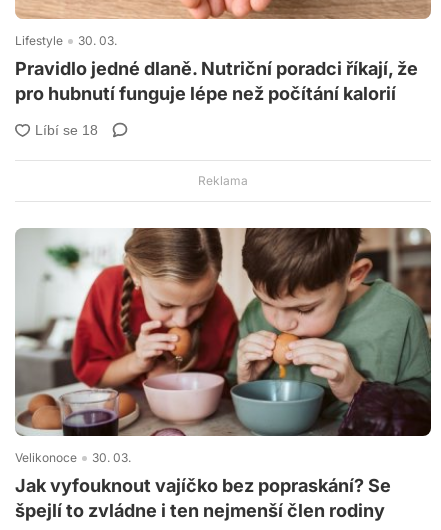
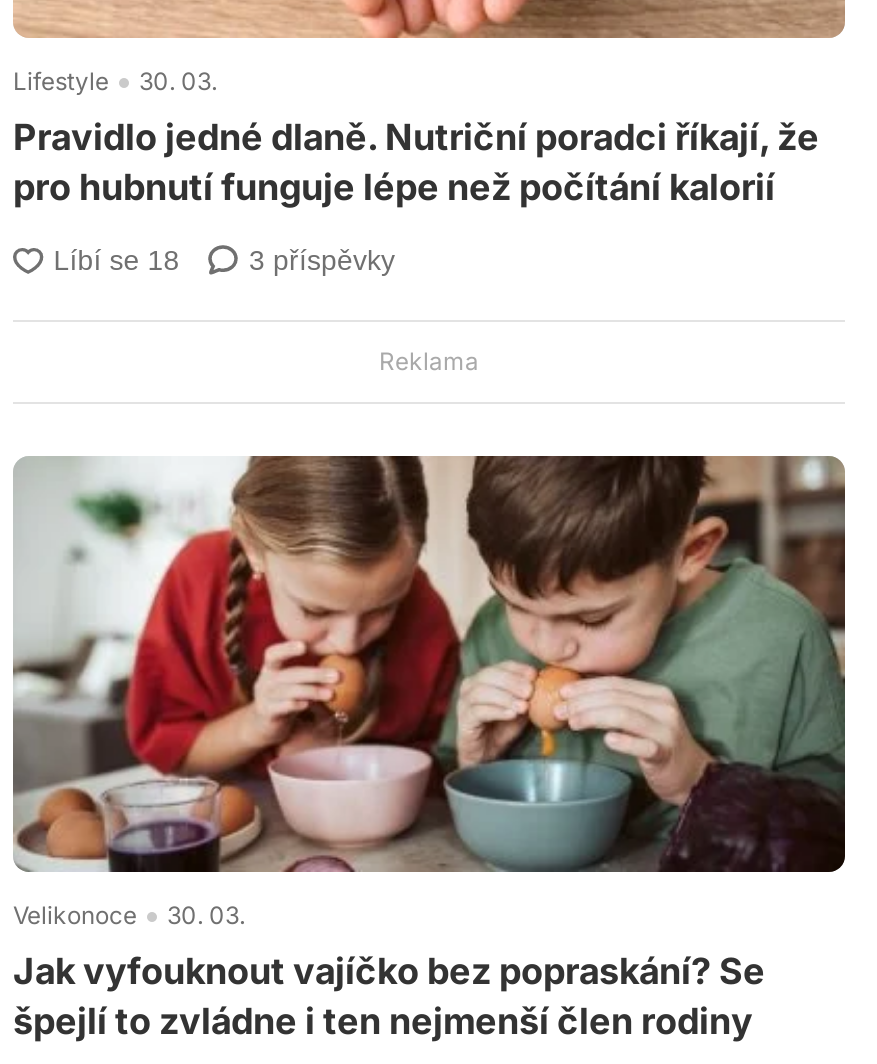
+ 3 příspěvky
